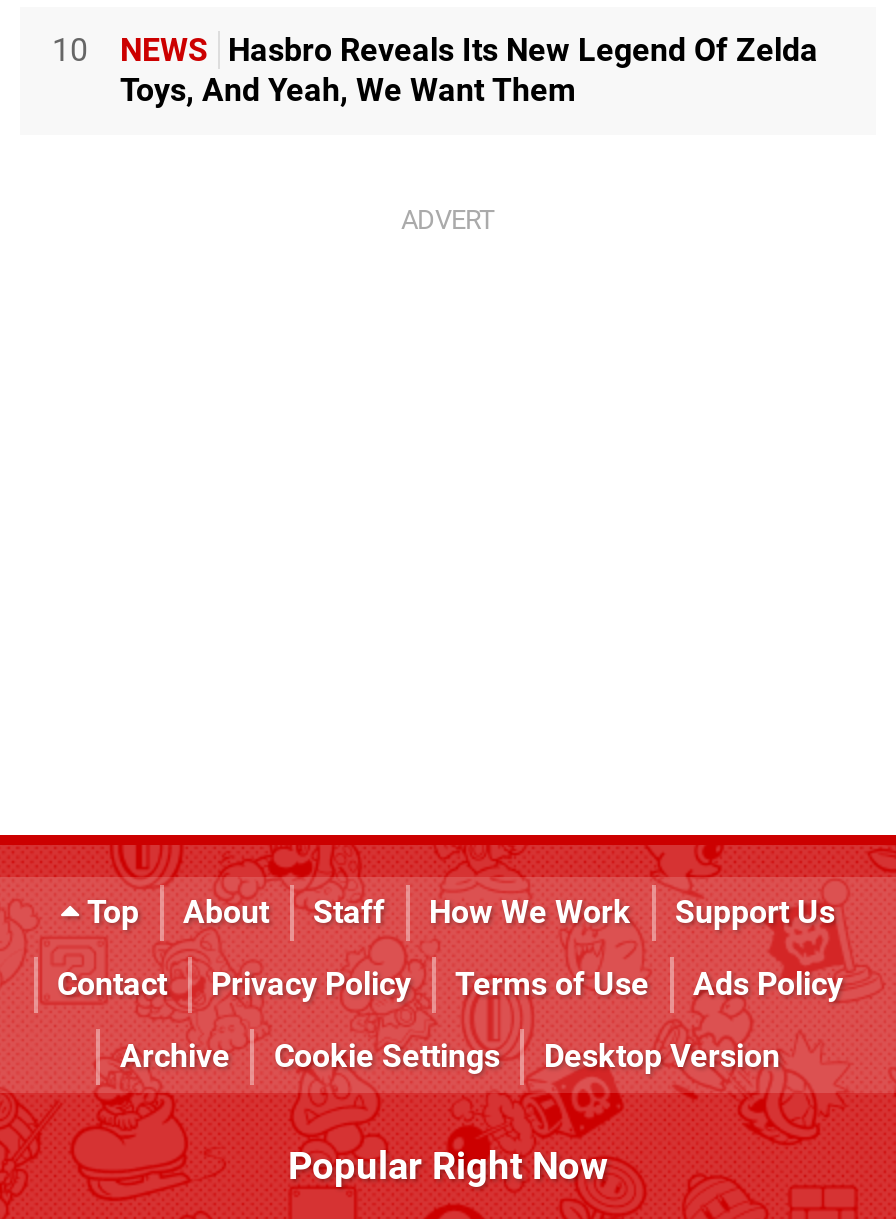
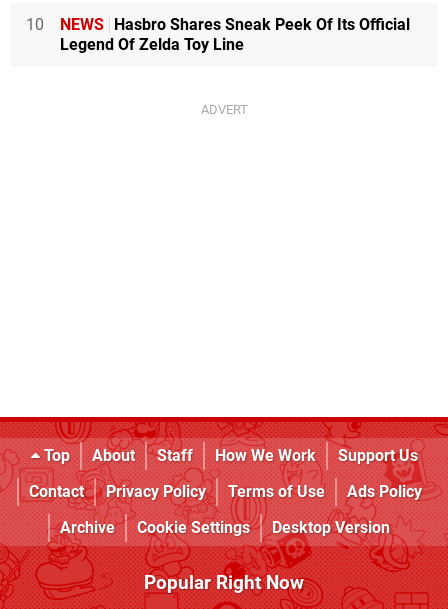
- NEWS Hasbro Reveals Its New Legend Of Zelda
- Toys, And Yeah, We Want Them
+ NEWS Hasbro Shares Sneak Peek Of Its Official
+ Legend Of Zelda Toy Line
